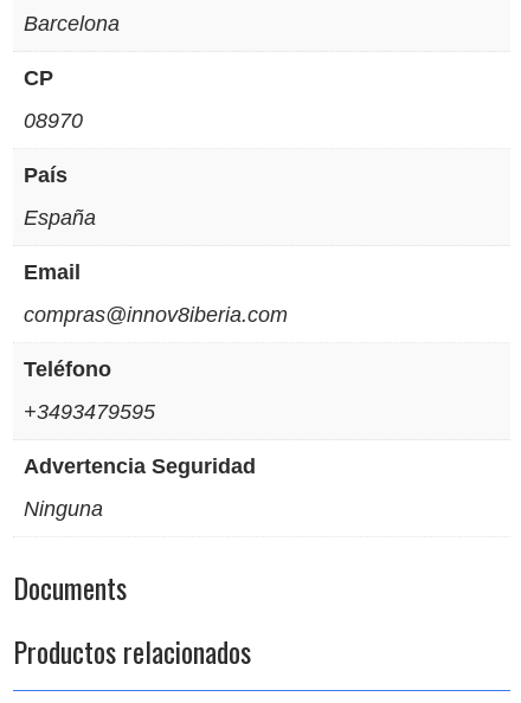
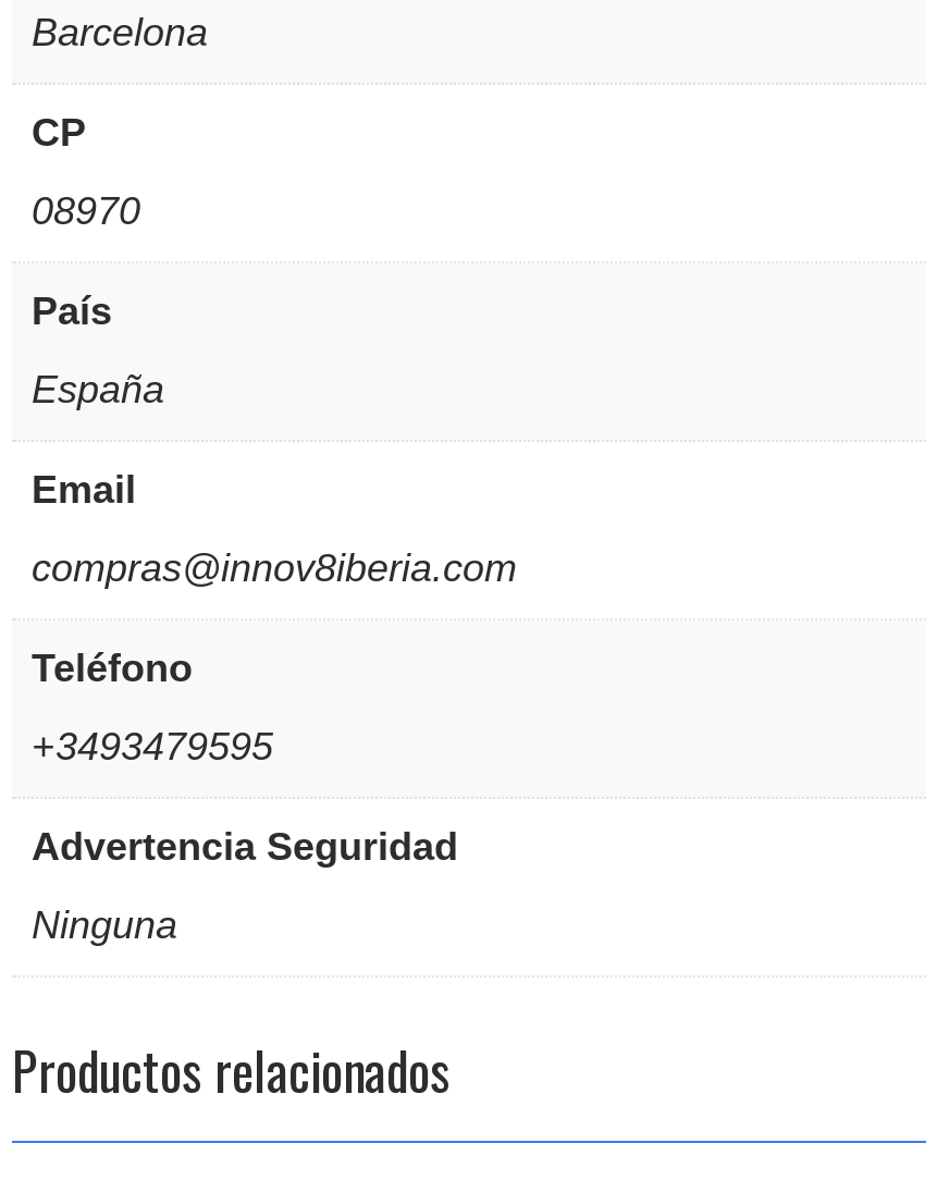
- Documents
